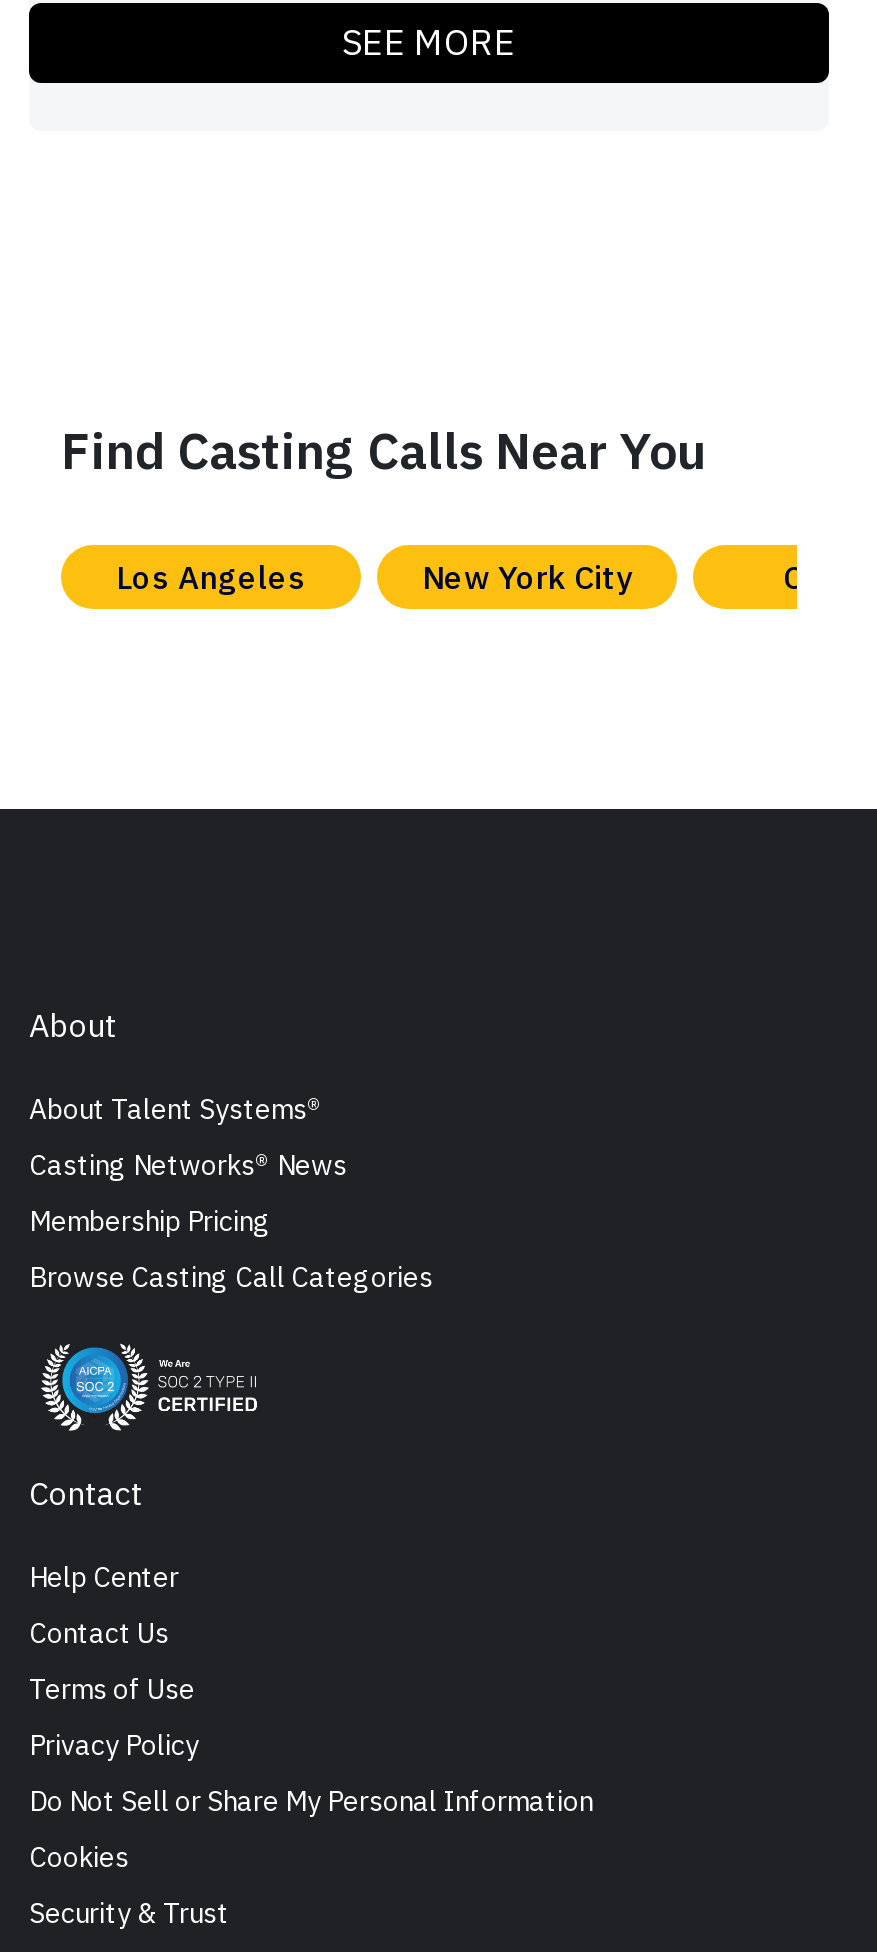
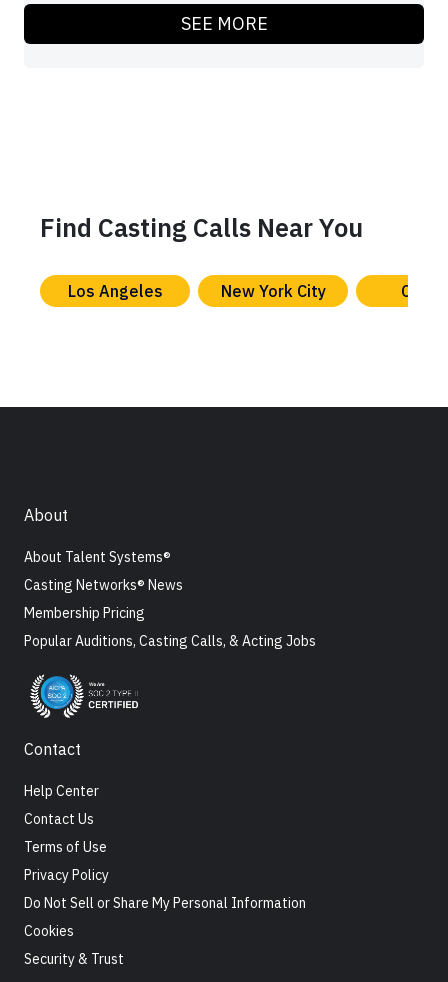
- Browse Casting Call Categories
+ Popular Auditions, Casting Calls, & Acting Jobs
